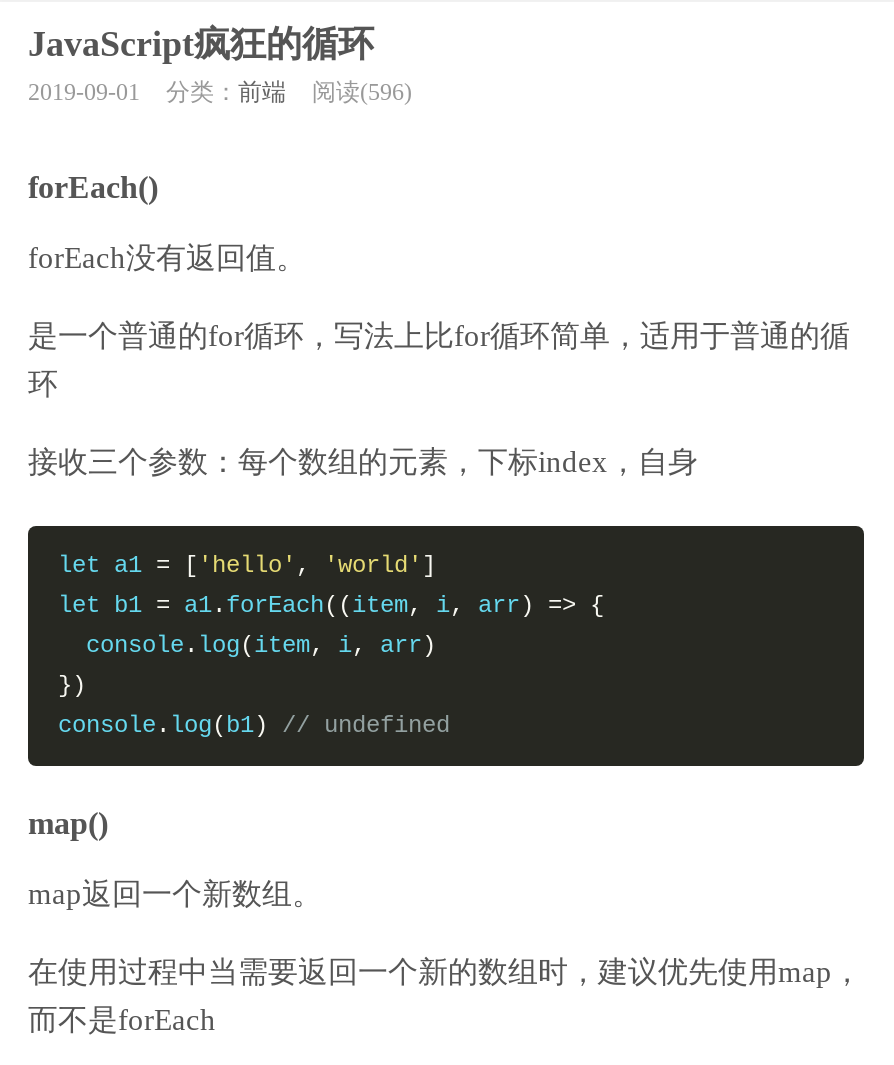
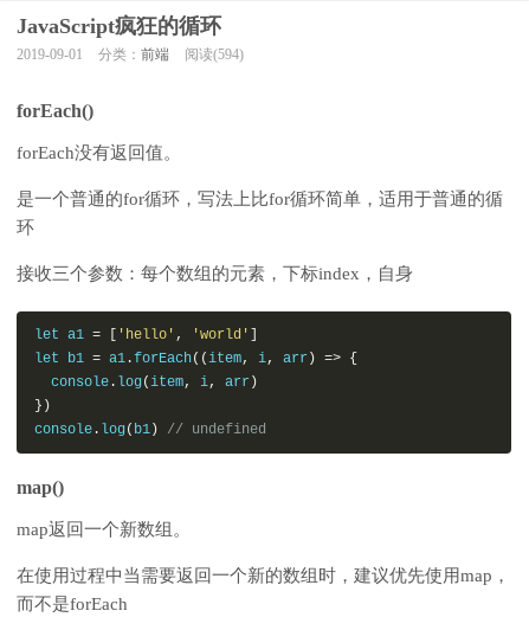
- 2019-09-01 分类：前端 阅读(596)
+ 2019-09-01 分类：前端 阅读(594)
